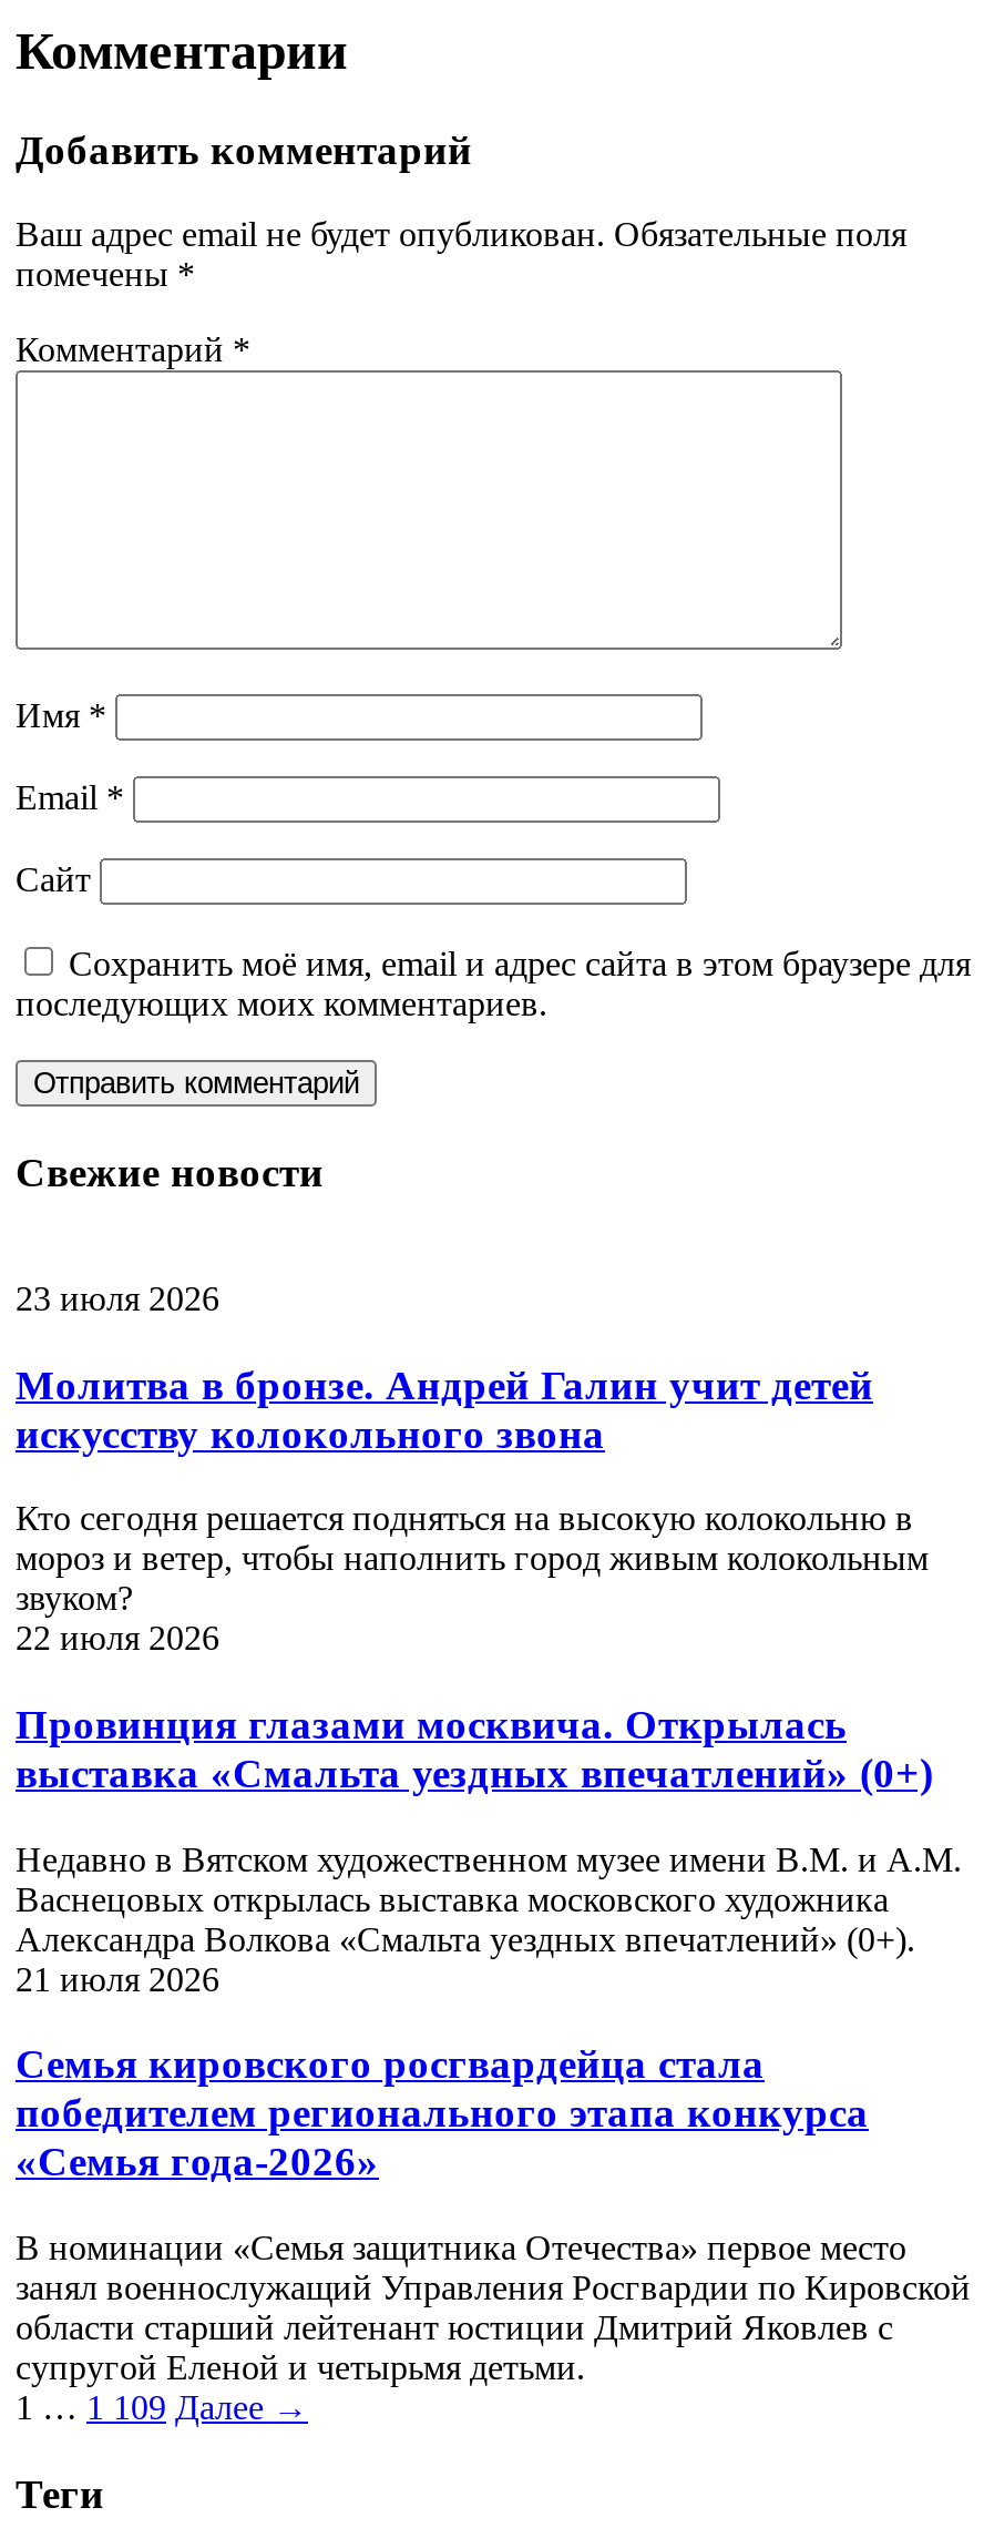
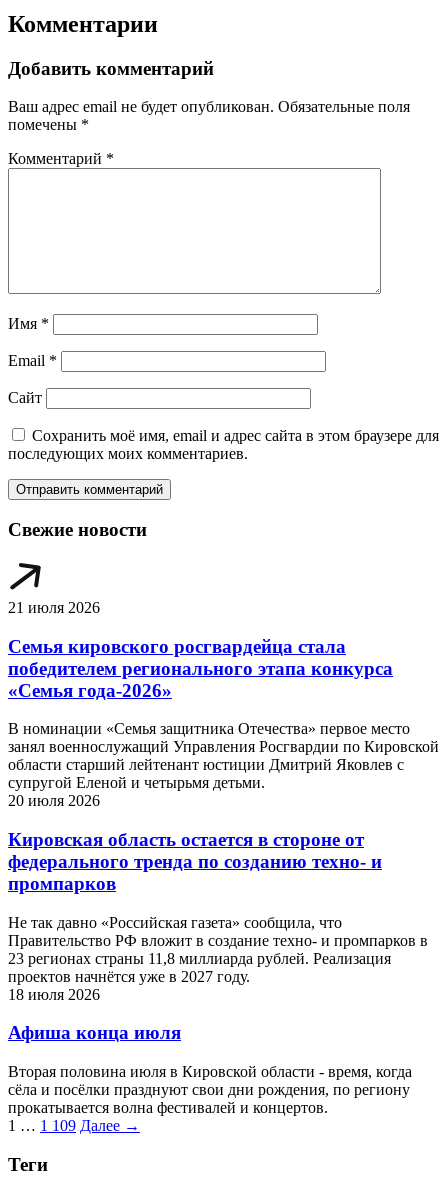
- 23 июля 2026
- Молитва в бронзе. Андрей Галин учит детей
- искусству колокольного звона
- Кто сегодня решается подняться на высокую колокольню в
- мороз и ветер, чтобы наполнить город живым колокольным
- звуком?
- 22 июля 2026
- Провинция глазами москвича. Открылась
- выставка «Смальта уездных впечатлений» (0+)
- Недавно в Вятском художественном музее имени В.М. и А.М.
- Васнецовых открылась выставка московского художника
- Александра Волкова «Смальта уездных впечатлений» (0+).

moved up: 21 июля 2026 | Семья кировского росгвардейца стала | победителем регионального этапа конкурса | «Семья года-2026» | В номинации «Семья защитника Отечества» первое место | занял военнослужащий Управления Росгвардии по Кировской | области старший лейтенант юстиции Дмитрий Яковлев с | супругой Еленой и четырьмя детьми.

+ 20 июля 2026
+ Кировская область остается в стороне от
+ федерального тренда по созданию техно- и
+ промпарков
+ Не так давно «Российская газета» сообщила, что
+ Правительство РФ вложит в создание техно- и промпарков в
+ 23 регионах страны 11,8 миллиарда рублей. Реализация
+ проектов начнётся уже в 2027 году.
+ 18 июля 2026
+ Афиша конца июля
+ Вторая половина июля в Кировской области - время, когда
+ сёла и посёлки празднуют свои дни рождения, по региону
+ прокатывается волна фестивалей и концертов.
